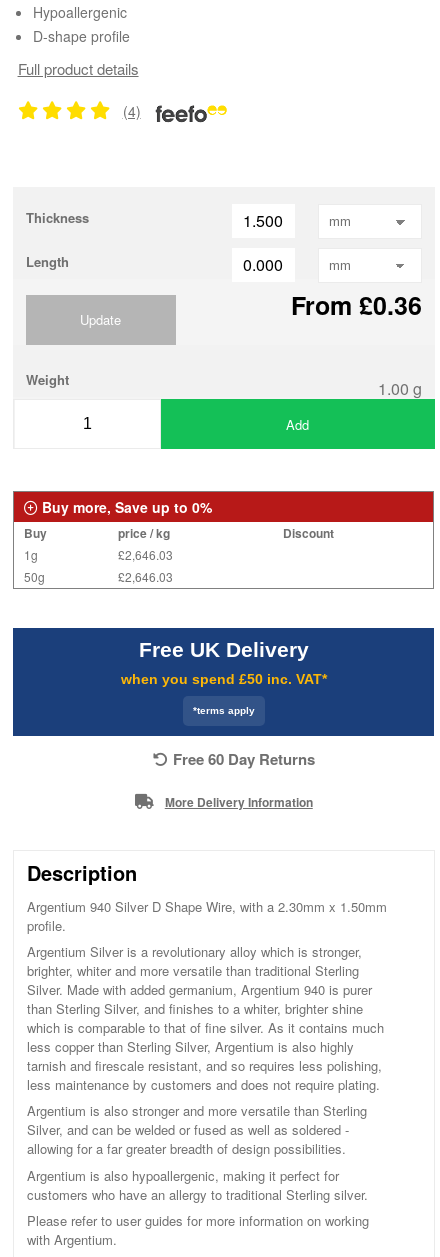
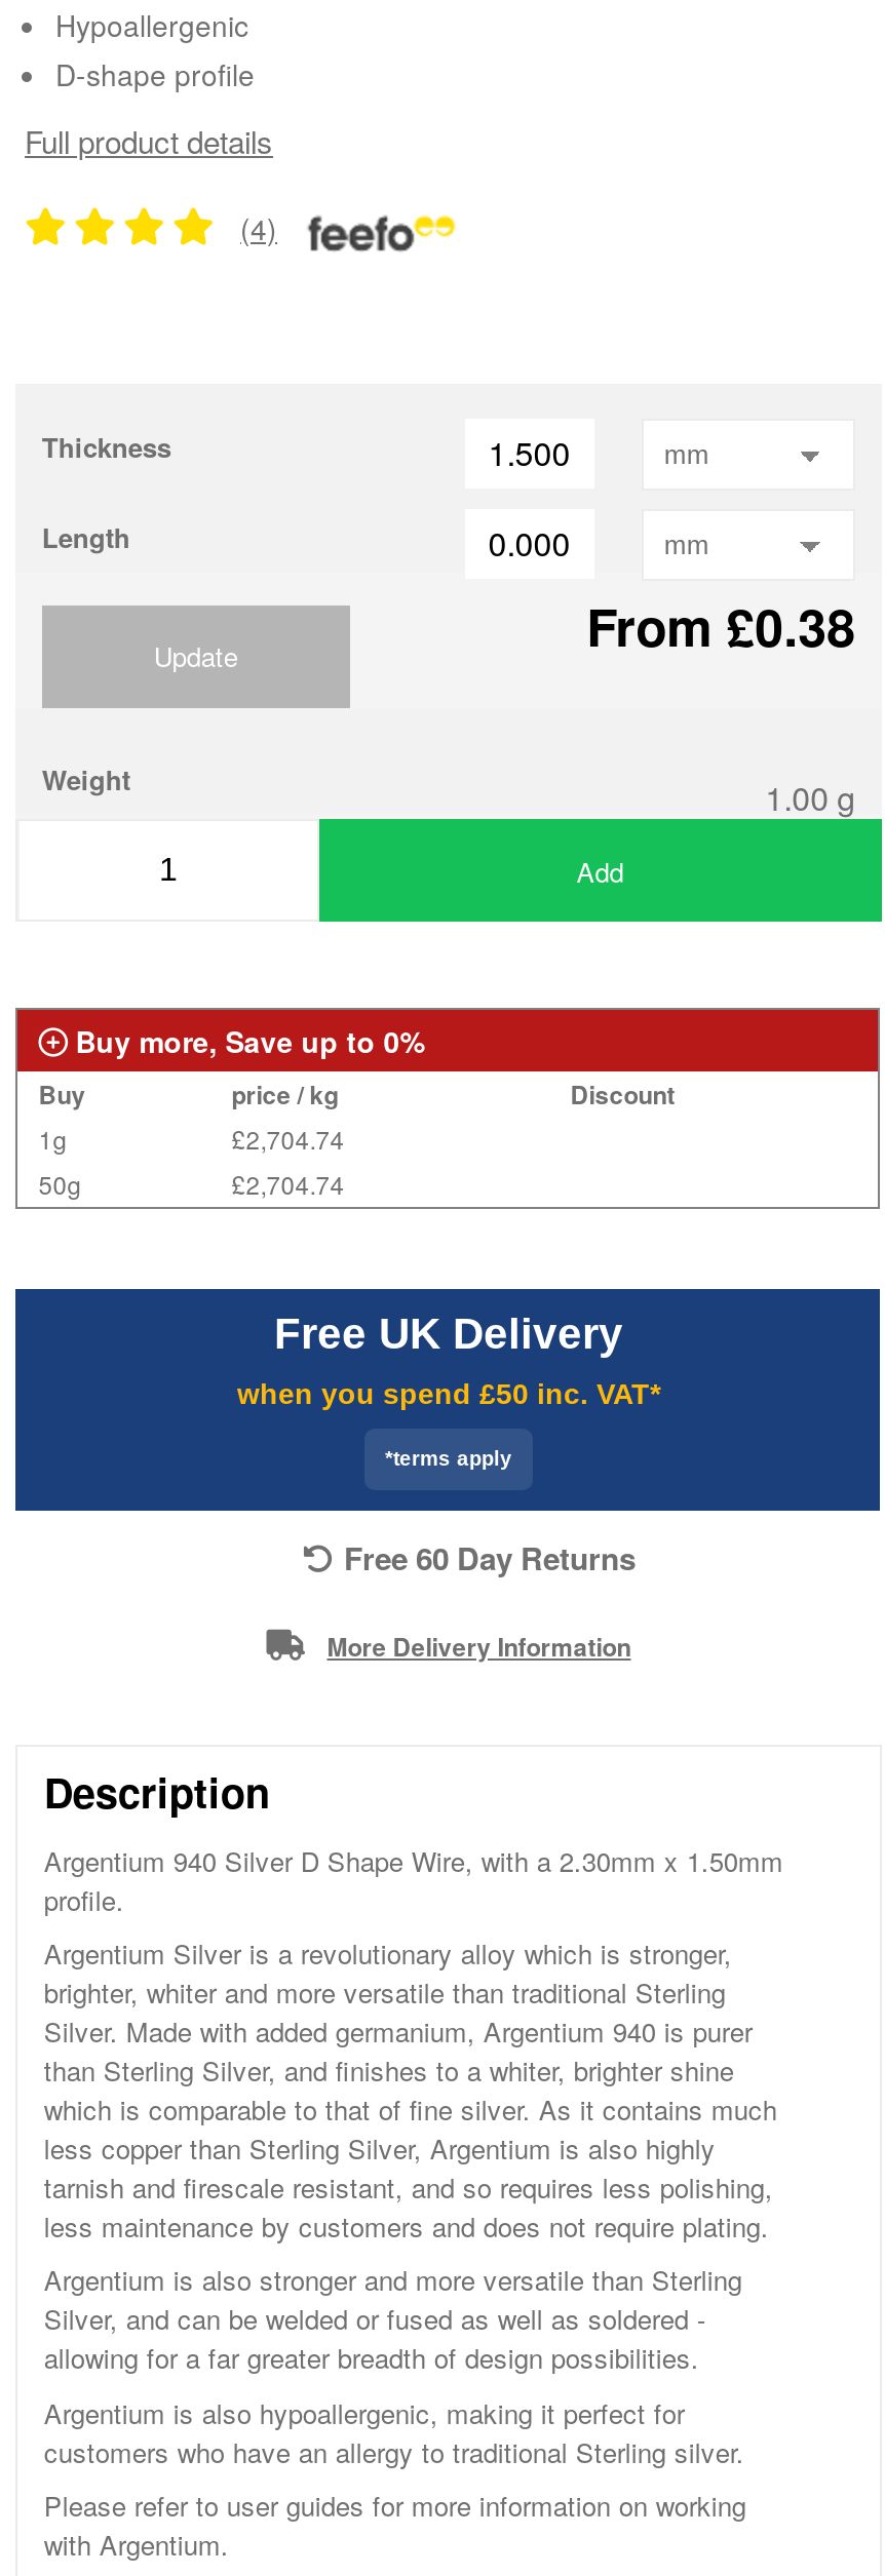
- From £0.36
+ From £0.38

- £2,646.03
+ £2,704.74

- £2,646.03
+ £2,704.74
